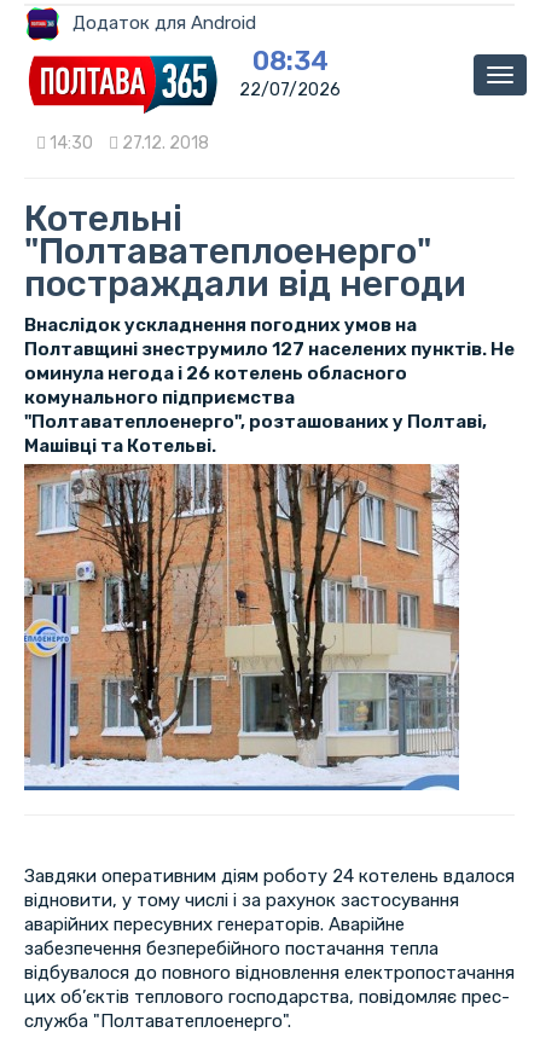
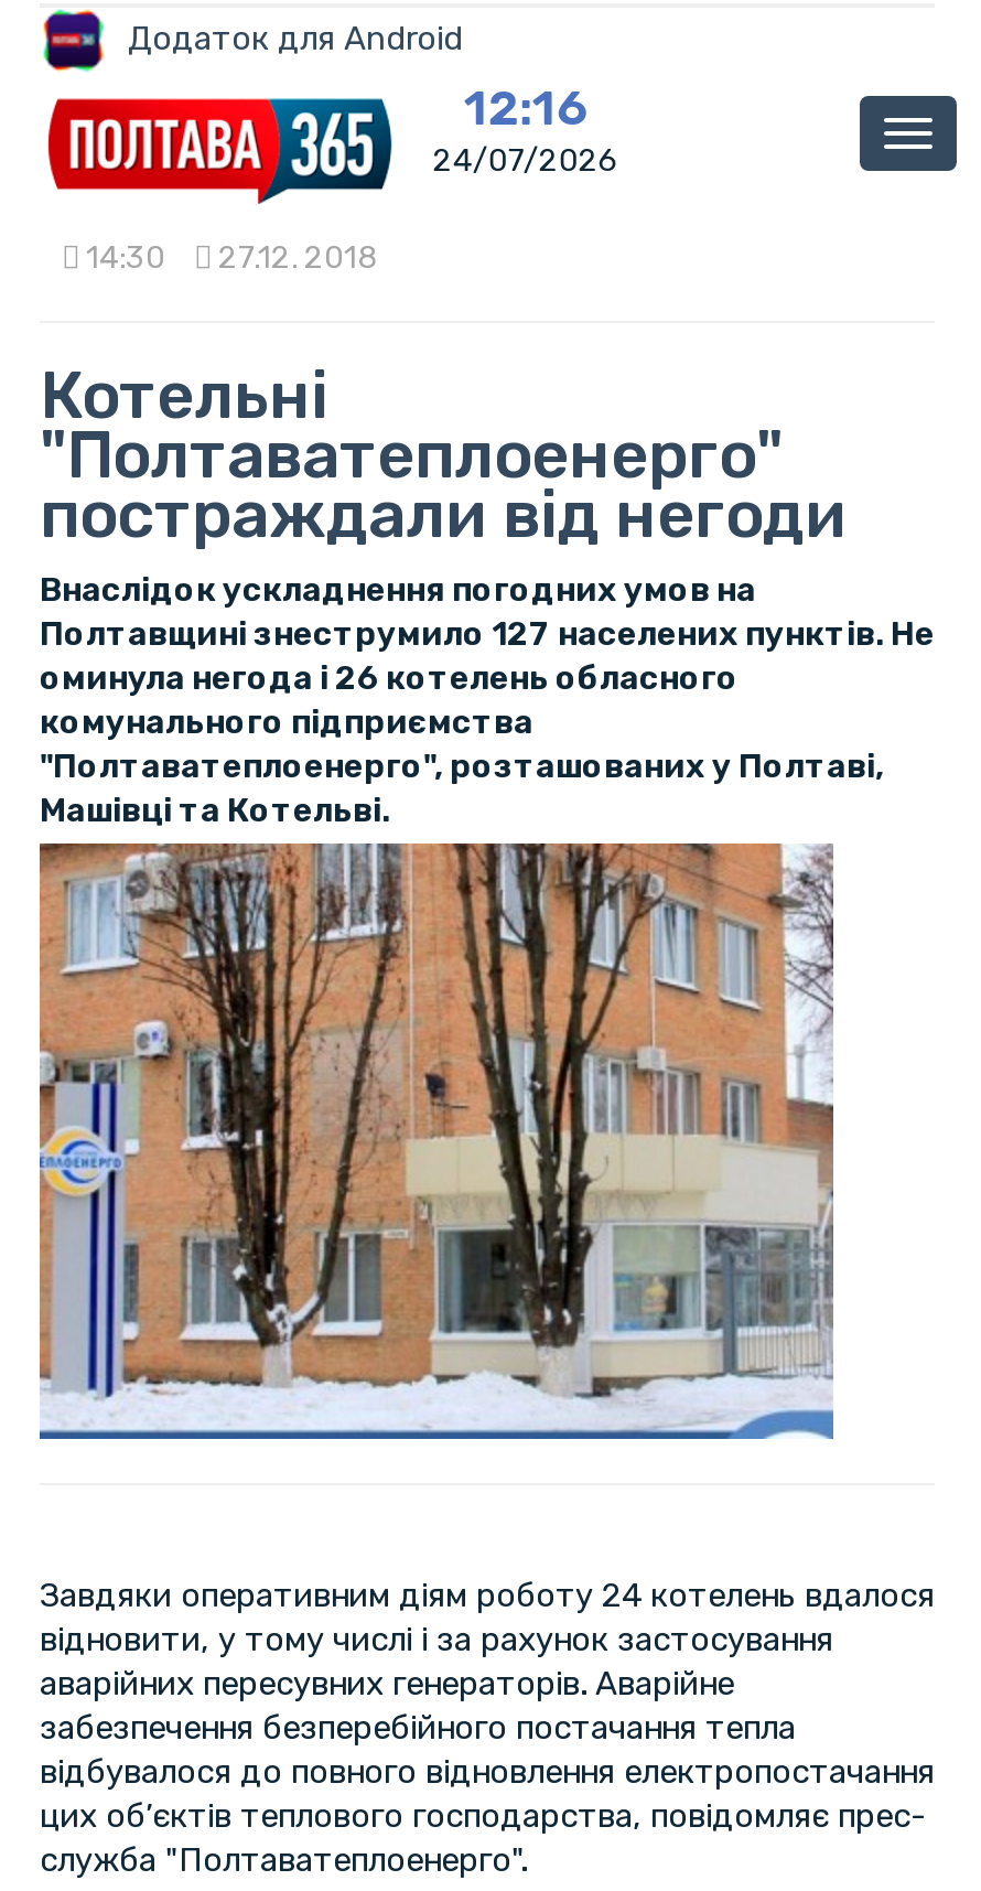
- 08:34
+ 12:16

- 22/07/2026
+ 24/07/2026
